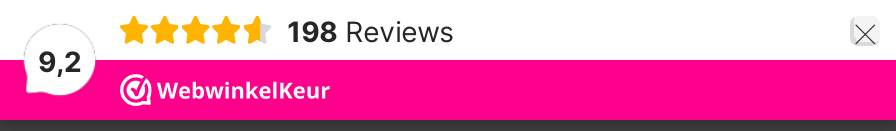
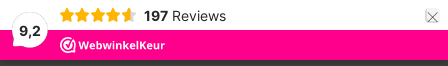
- 198 Reviews
+ 197 Reviews
